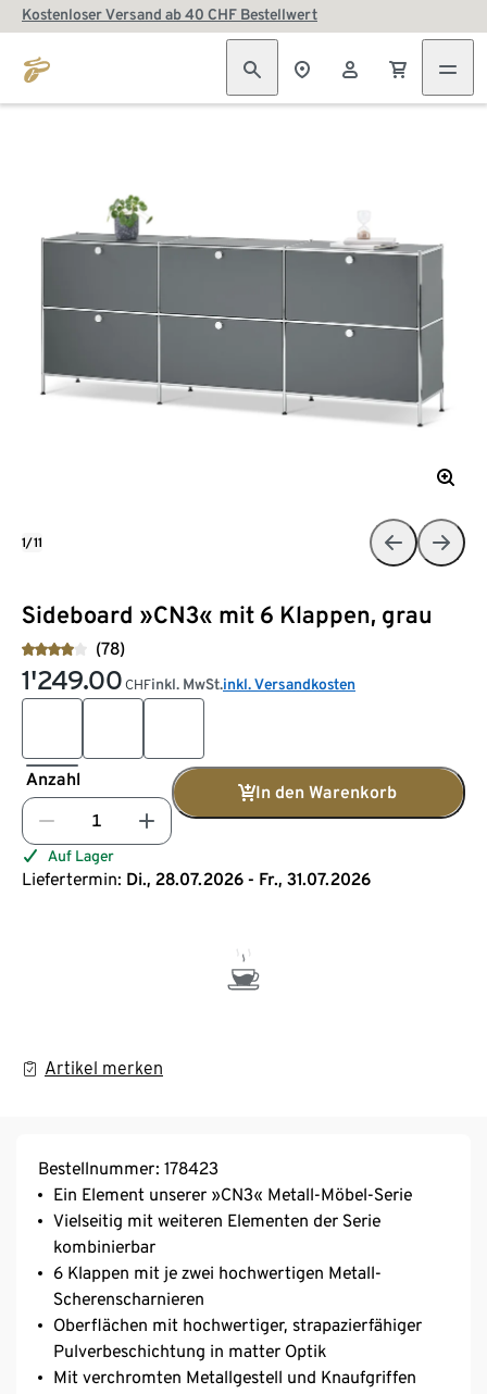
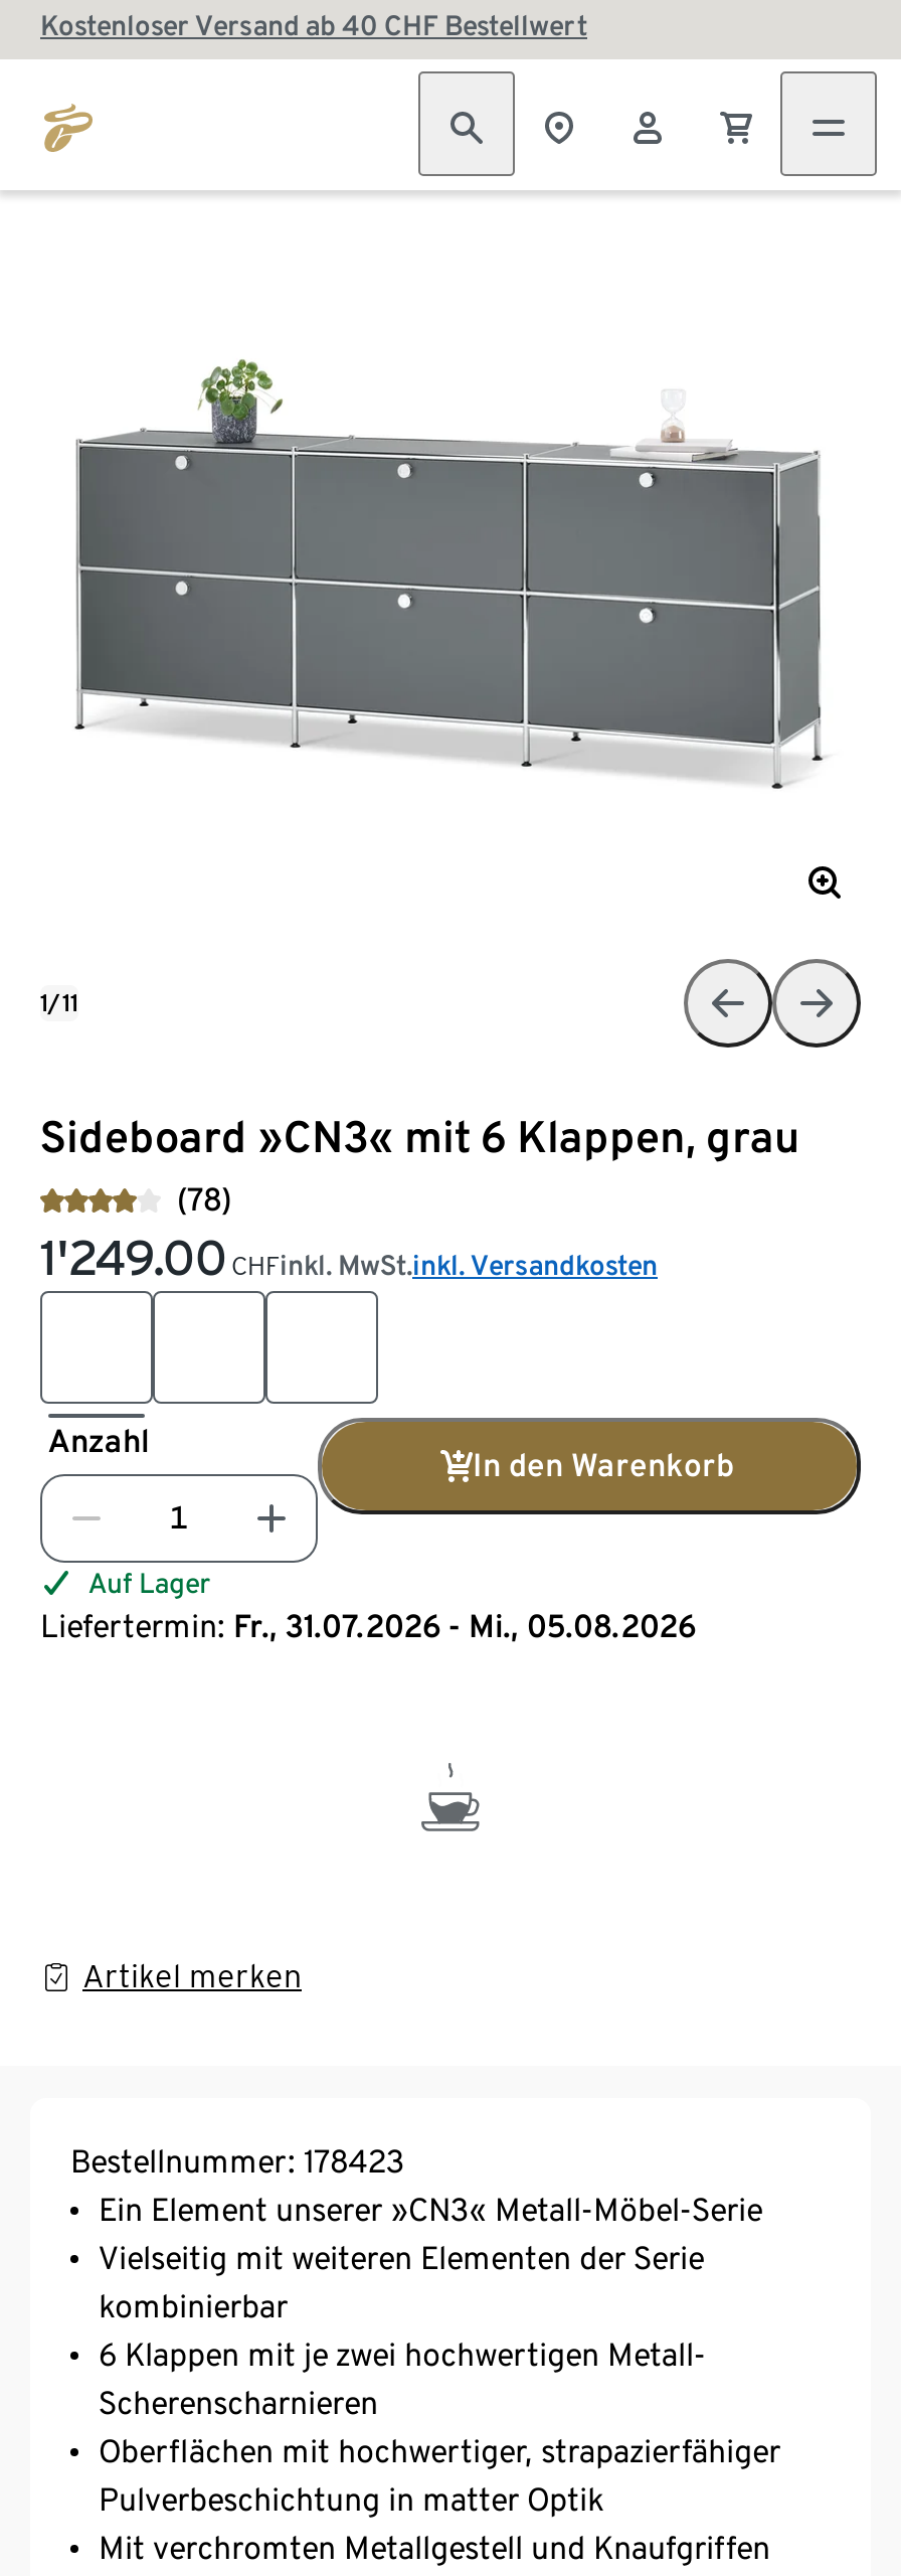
- Liefertermin: Di., 28.07.2026 - Fr., 31.07.2026
+ Liefertermin: Fr., 31.07.2026 - Mi., 05.08.2026
